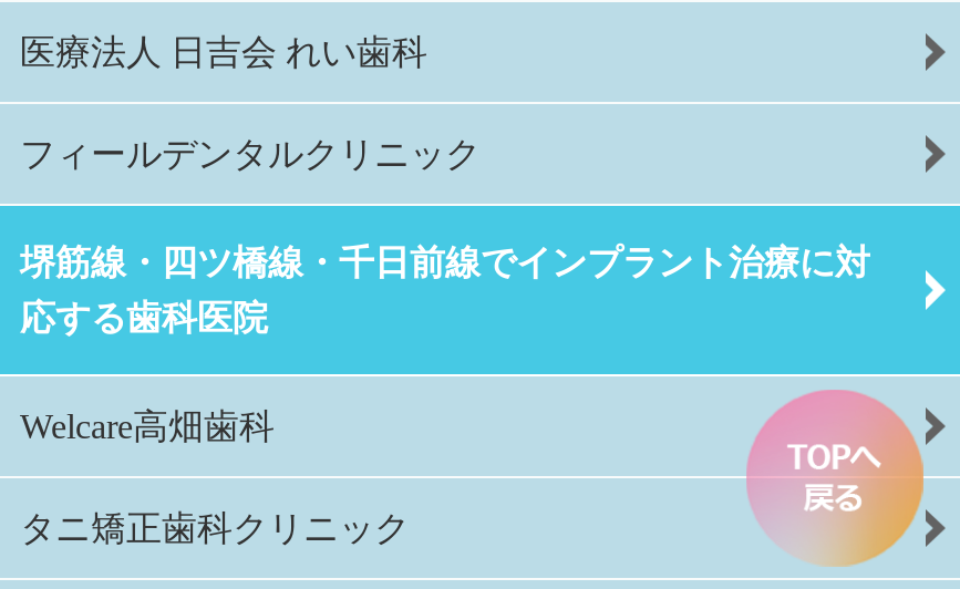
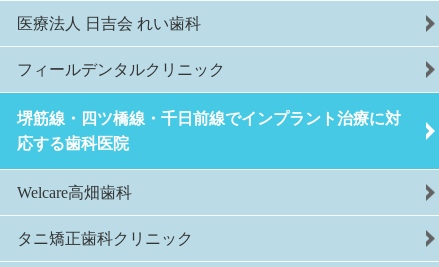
- [image]
